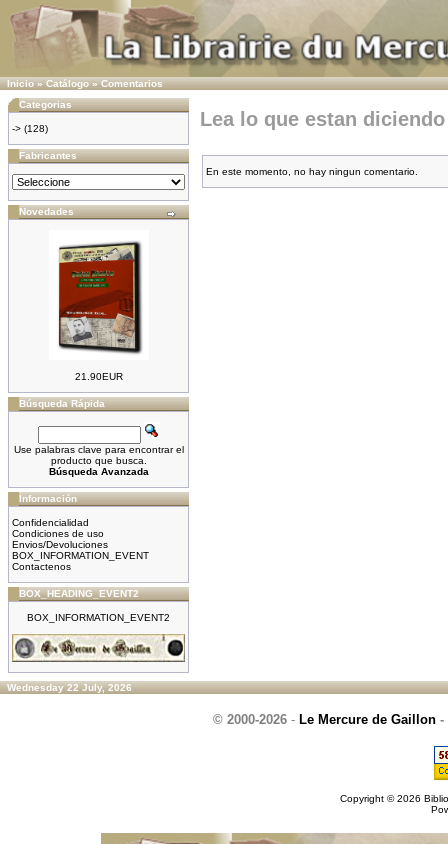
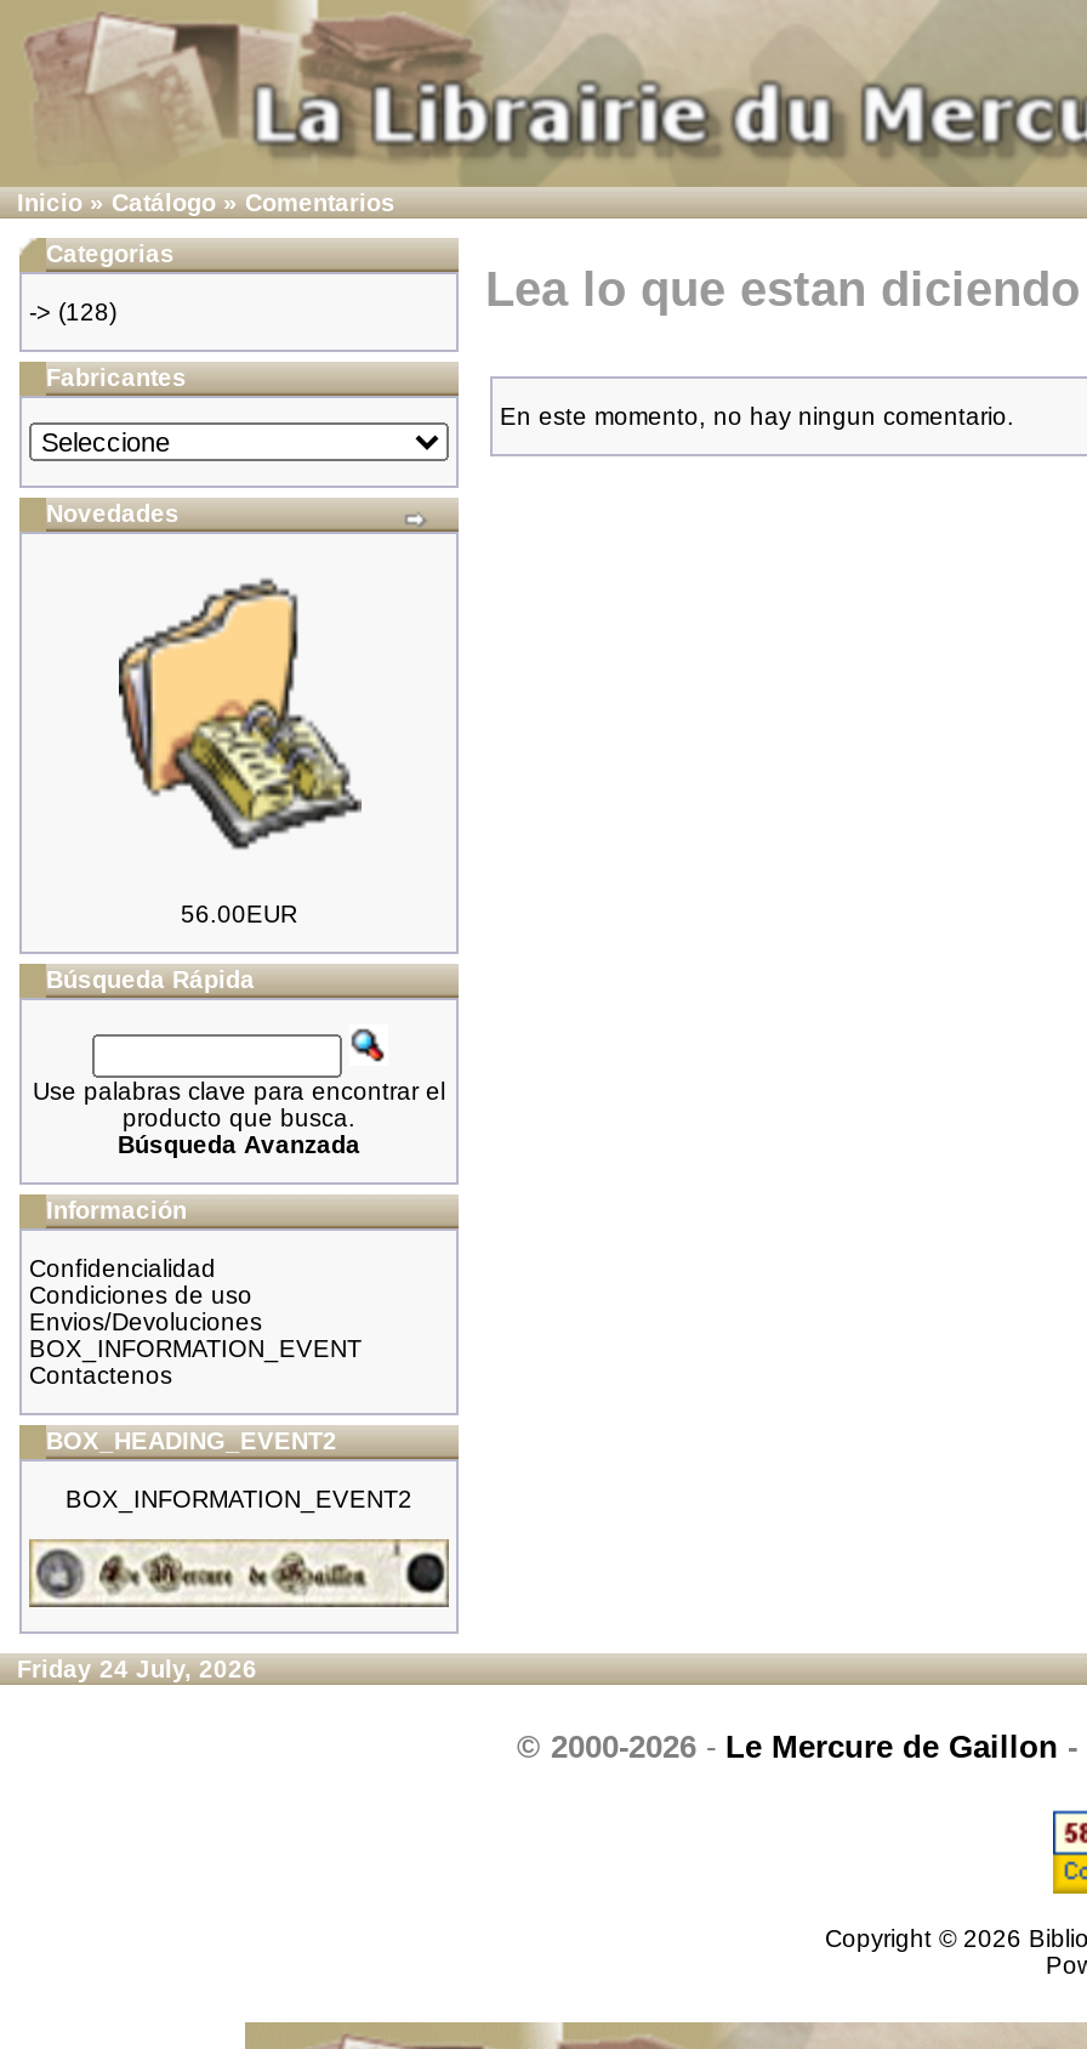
- [image]
- 21.90EUR
+ [image]
+ 56.00EUR

- Wednesday 22 July, 2026
+ Friday 24 July, 2026
